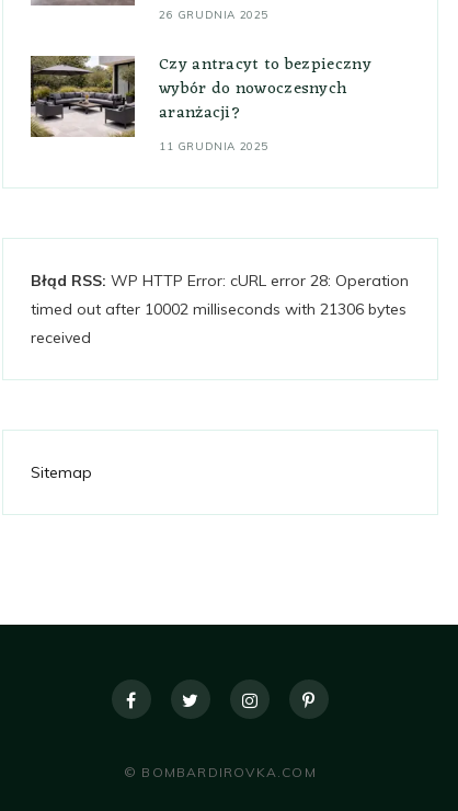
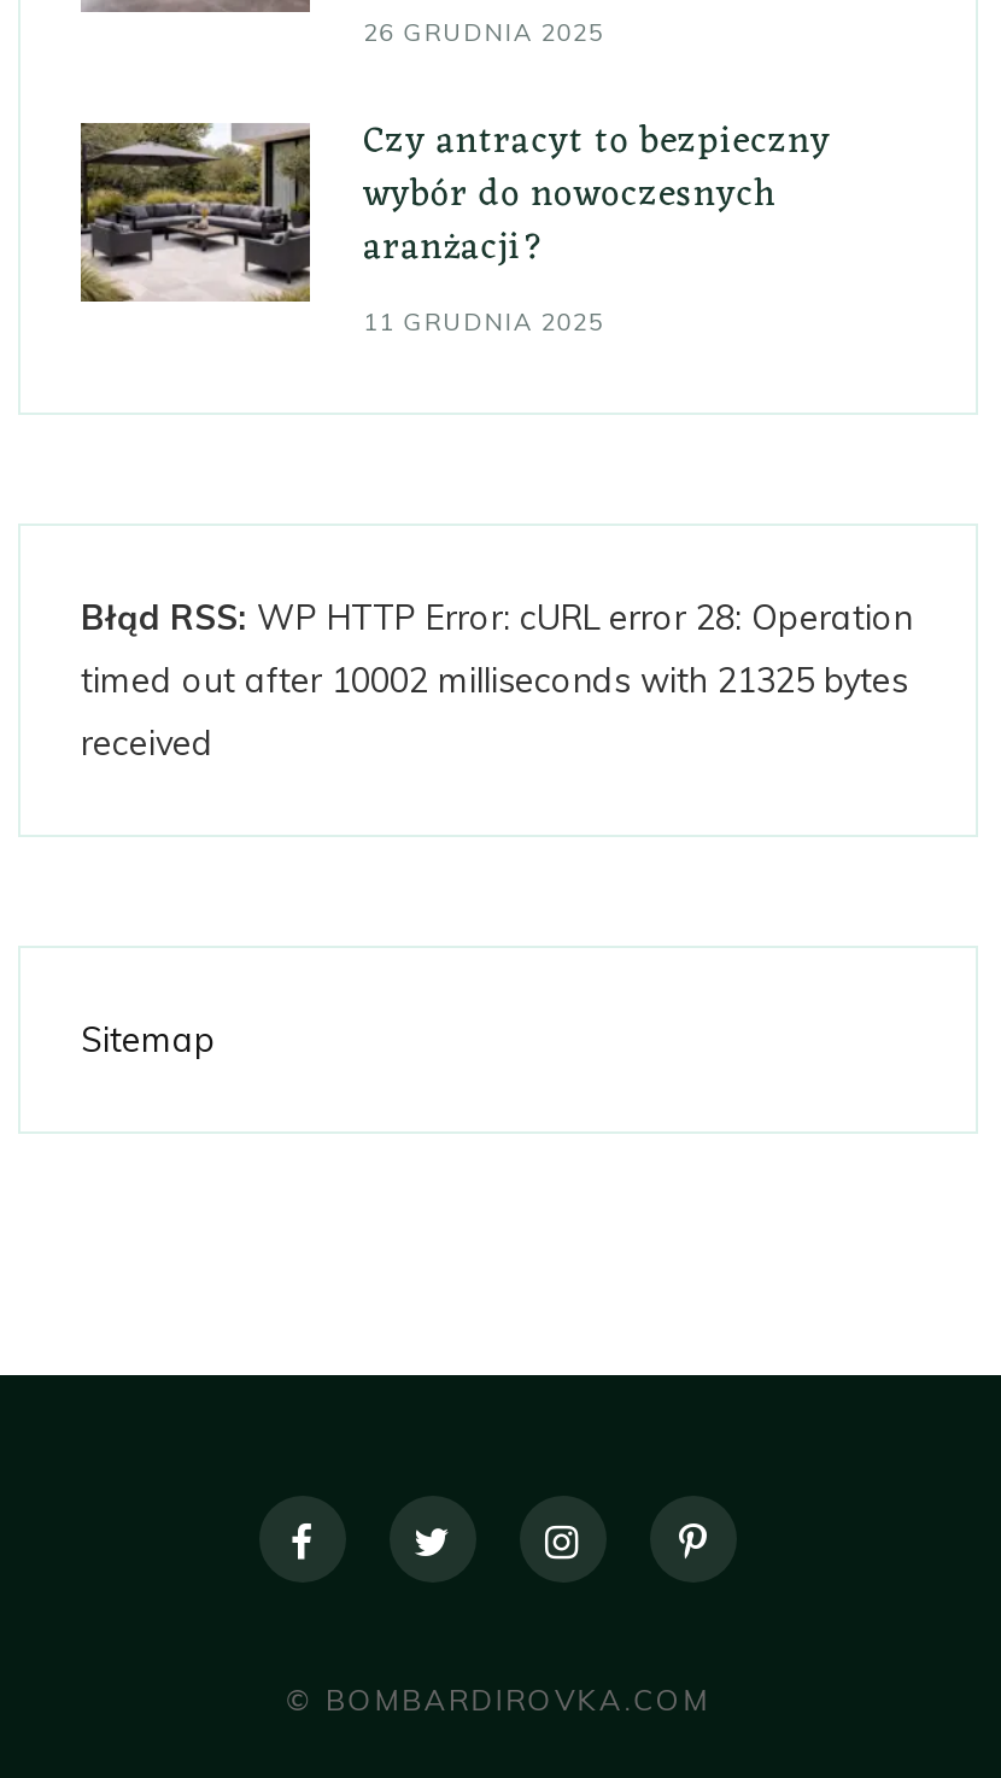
- timed out after 10002 milliseconds with 21306 bytes
+ timed out after 10002 milliseconds with 21325 bytes
